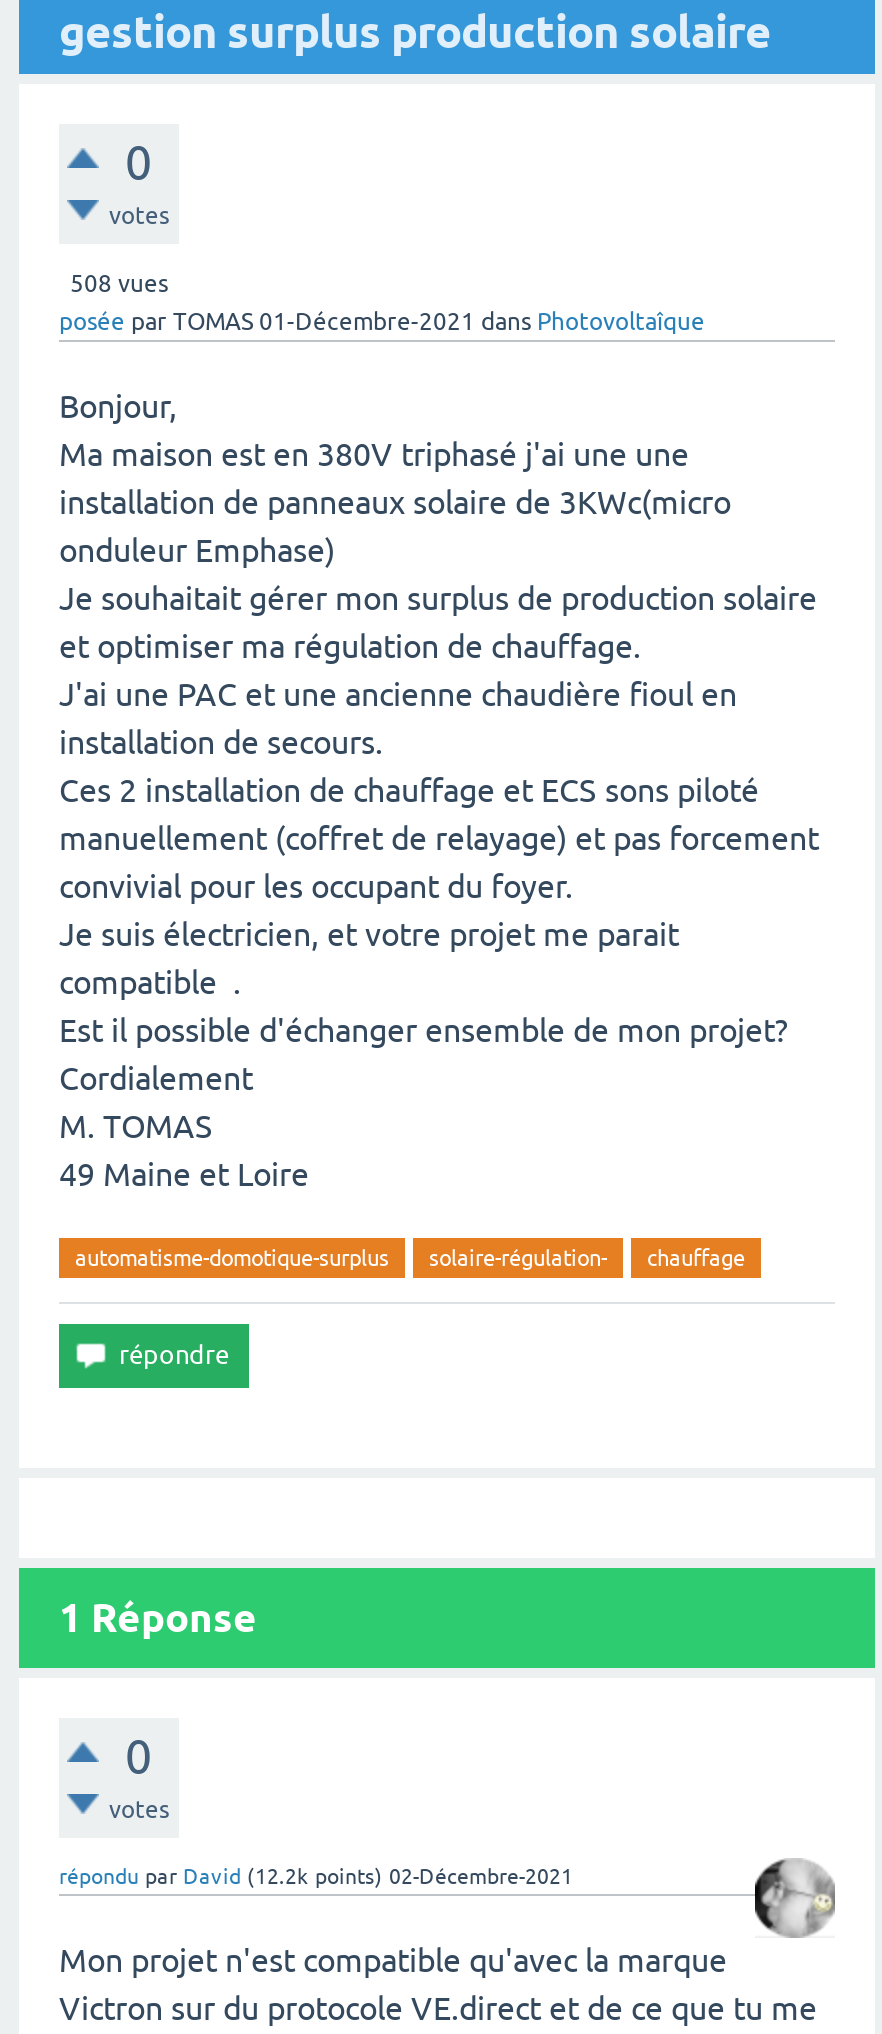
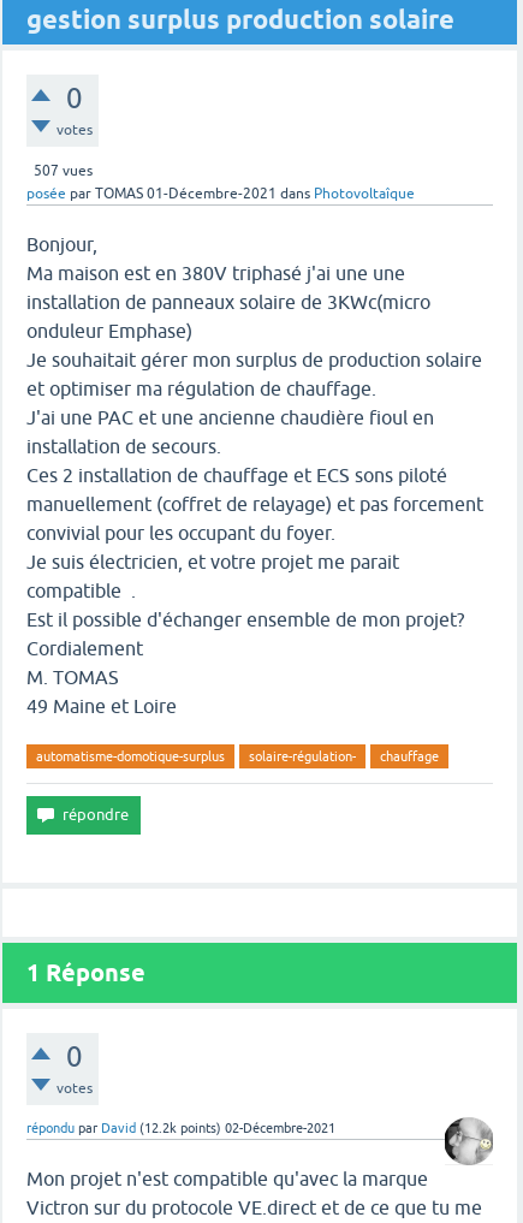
- 508 vues
+ 507 vues
